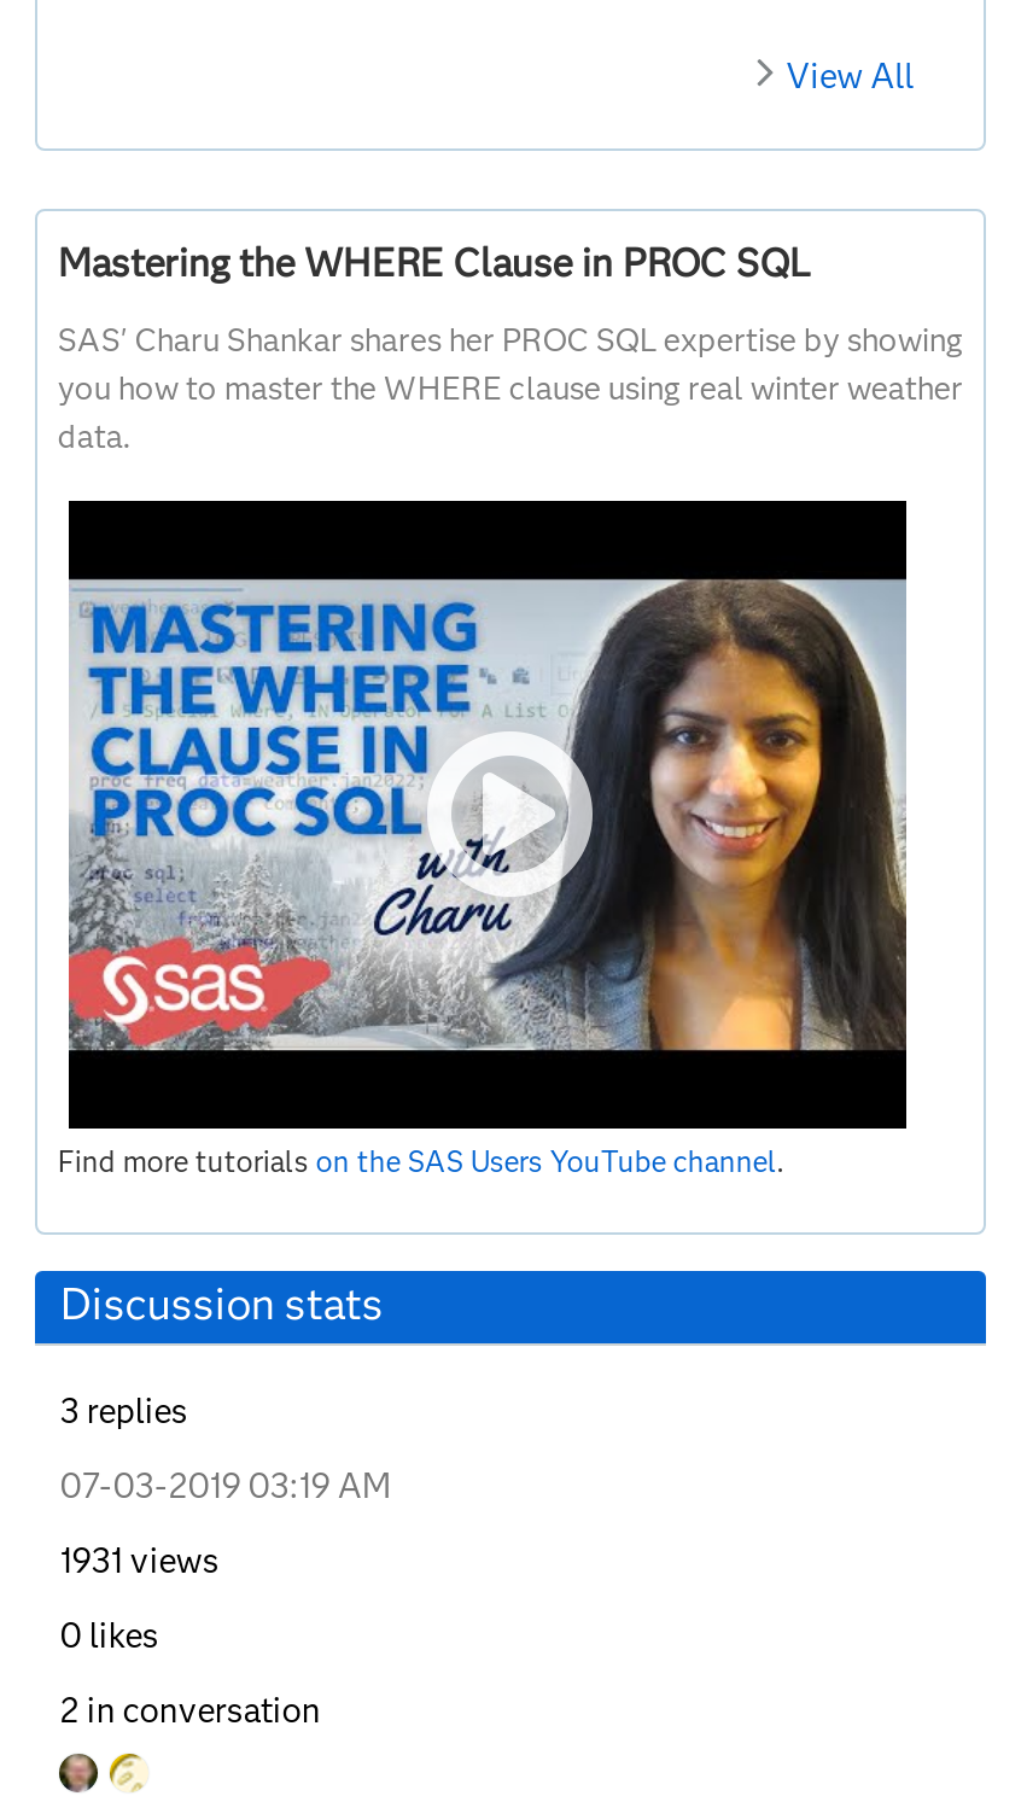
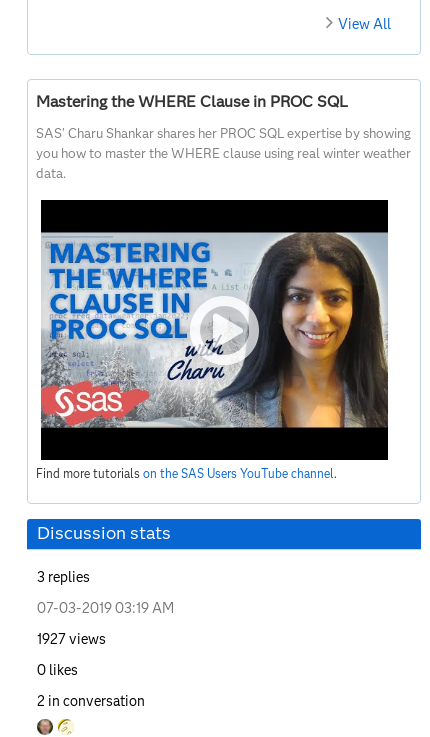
- 1931 views
+ 1927 views
